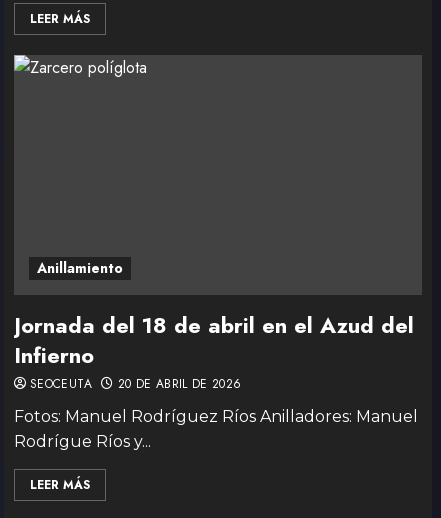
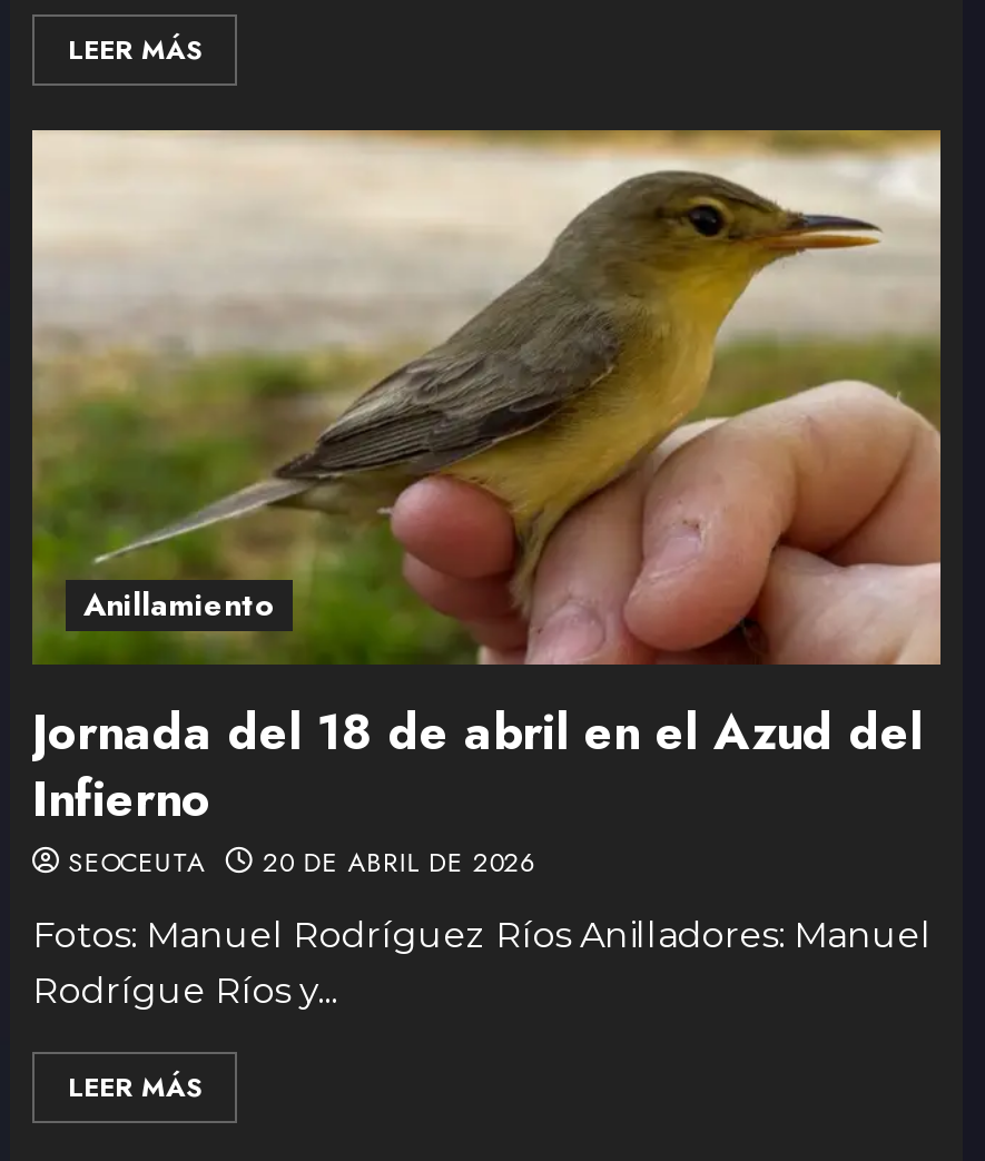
+ [image]
